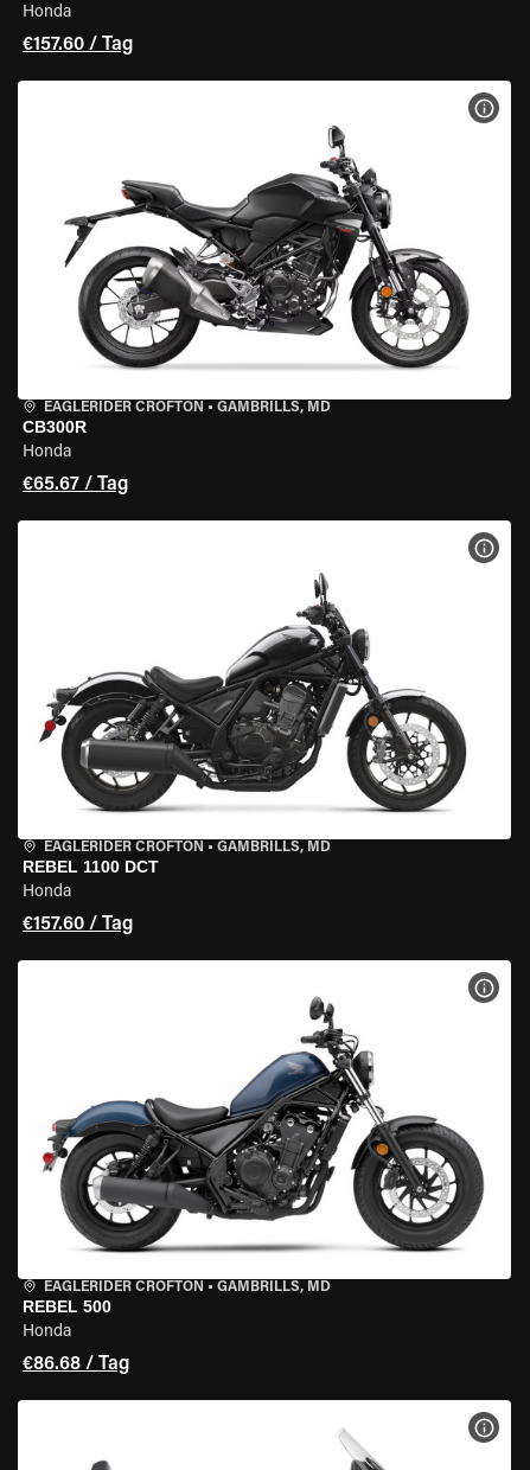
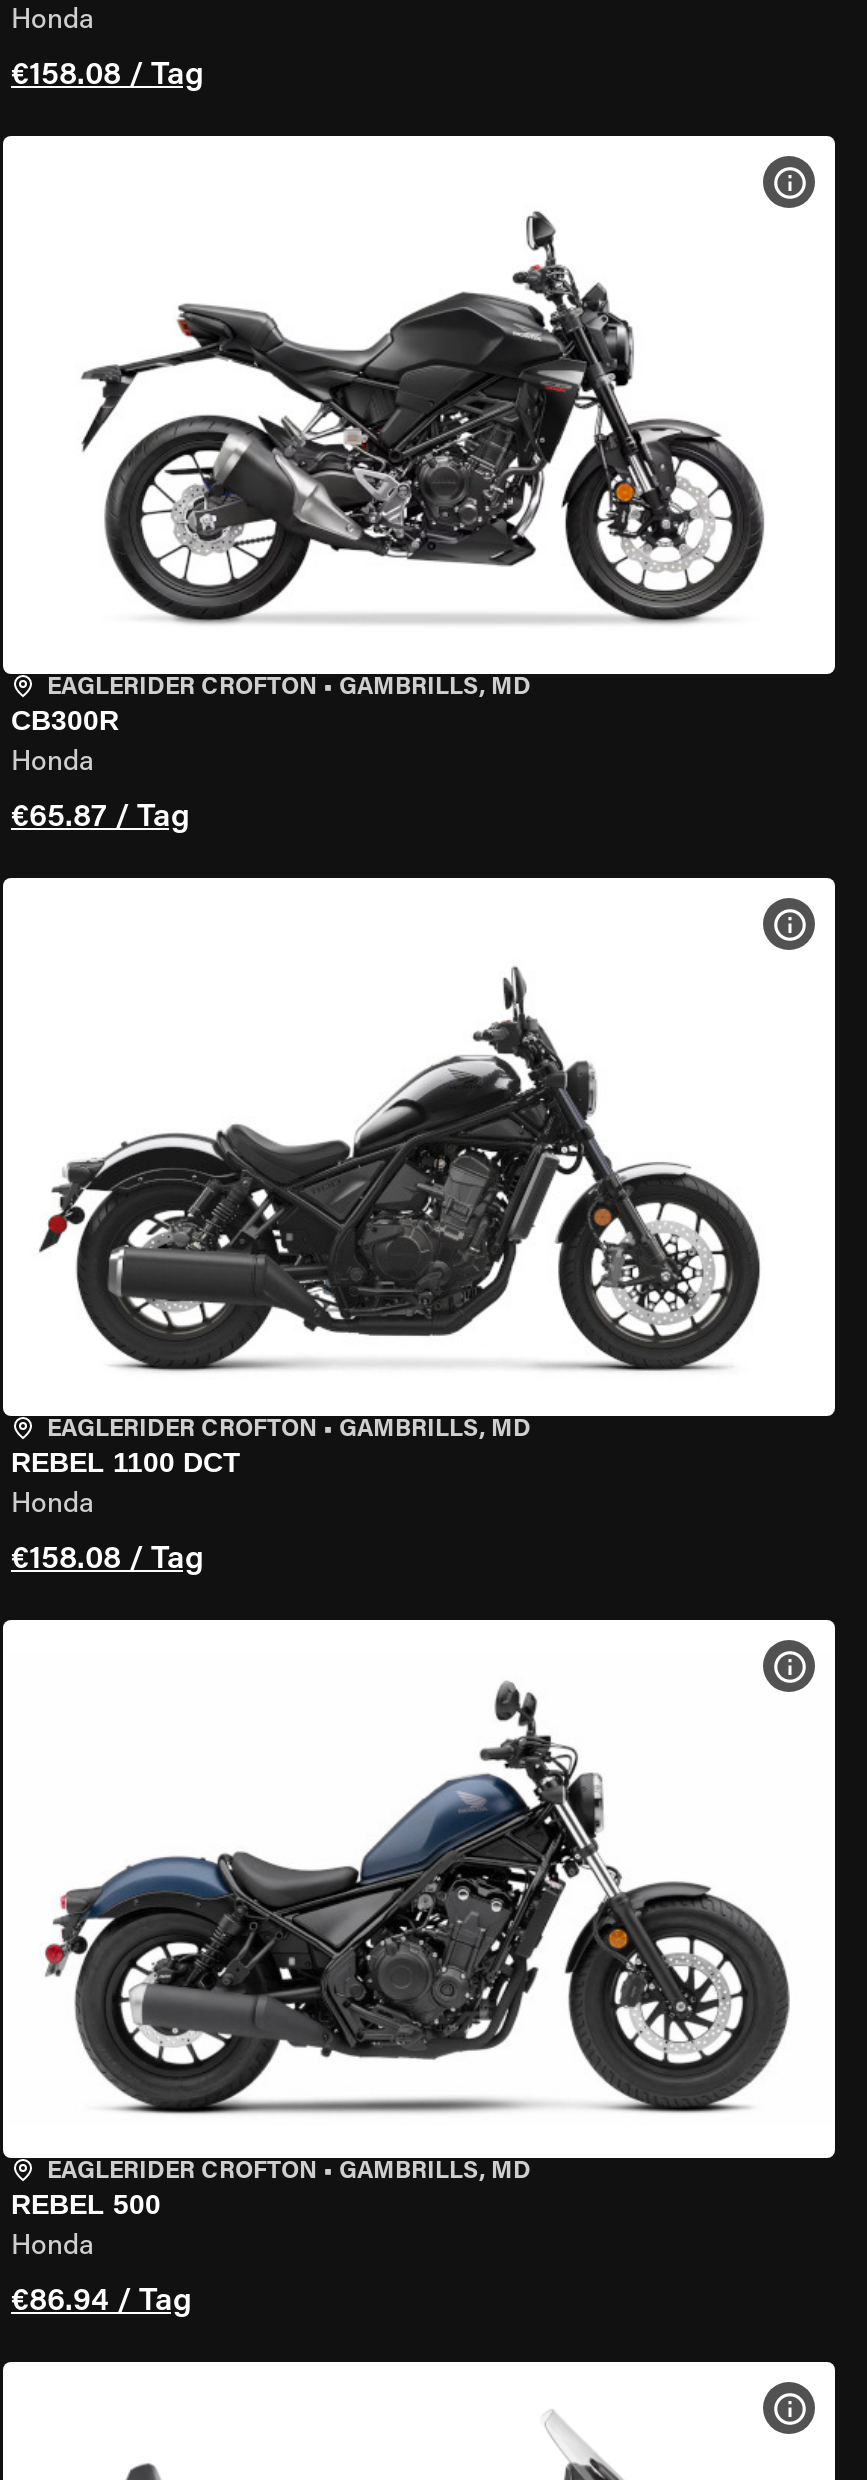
- €157.60 / Tag
+ €158.08 / Tag

- €65.67 / Tag
+ €65.87 / Tag

- €157.60 / Tag
+ €158.08 / Tag

- €86.68 / Tag
+ €86.94 / Tag
